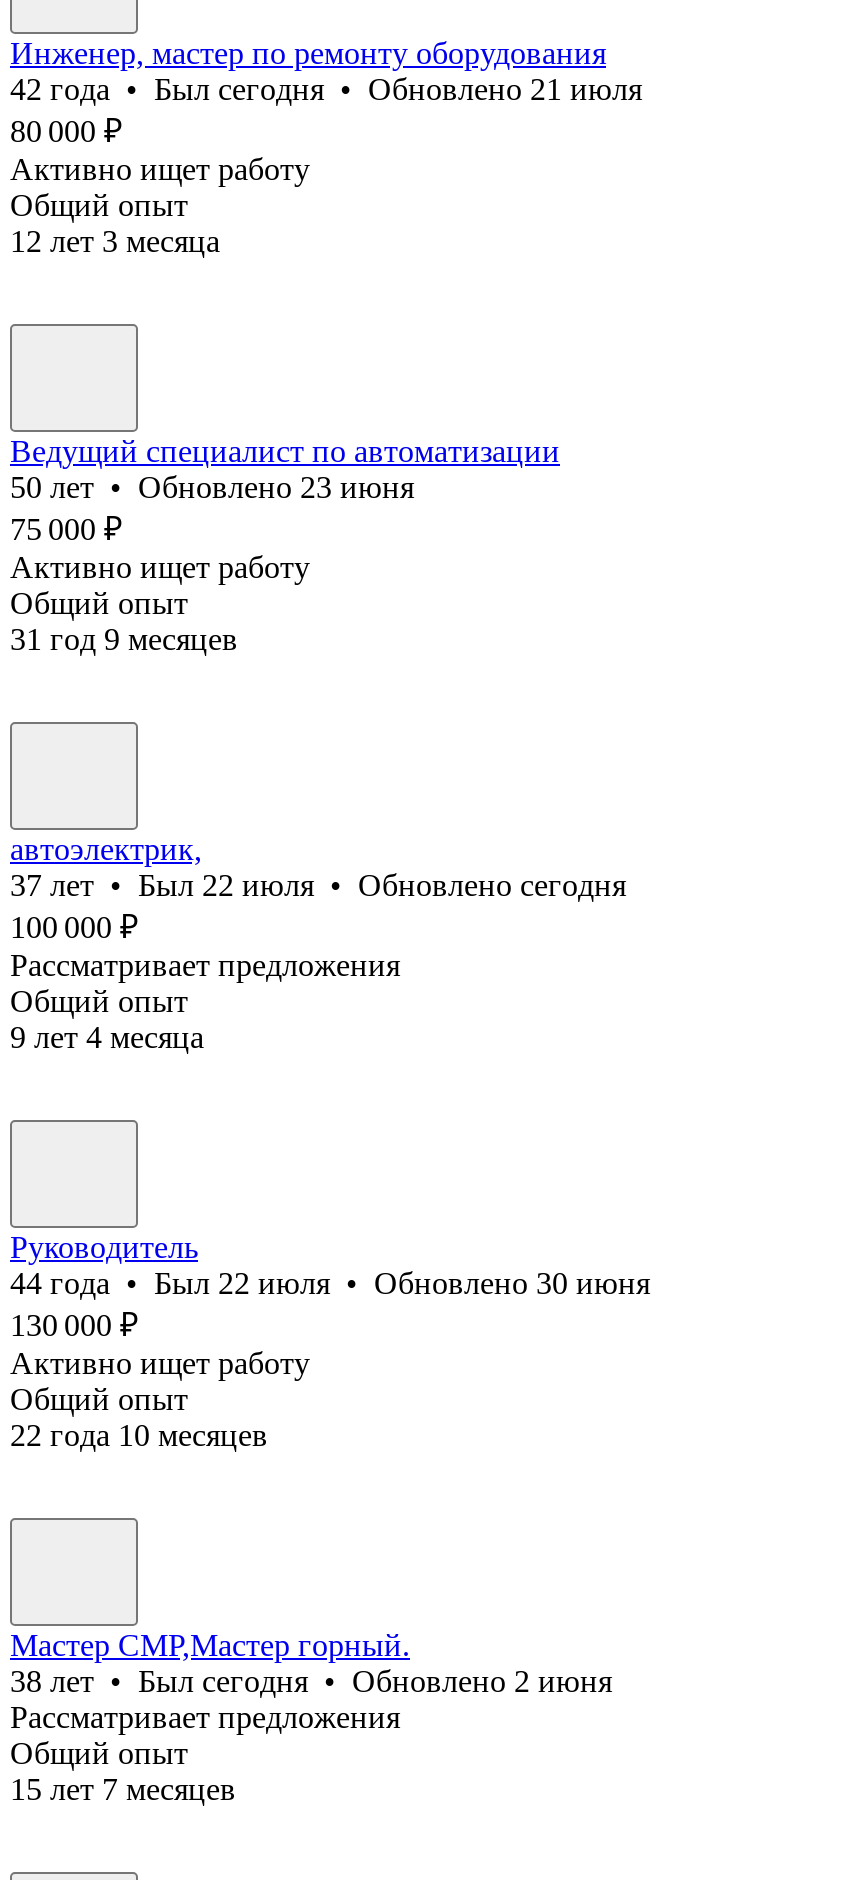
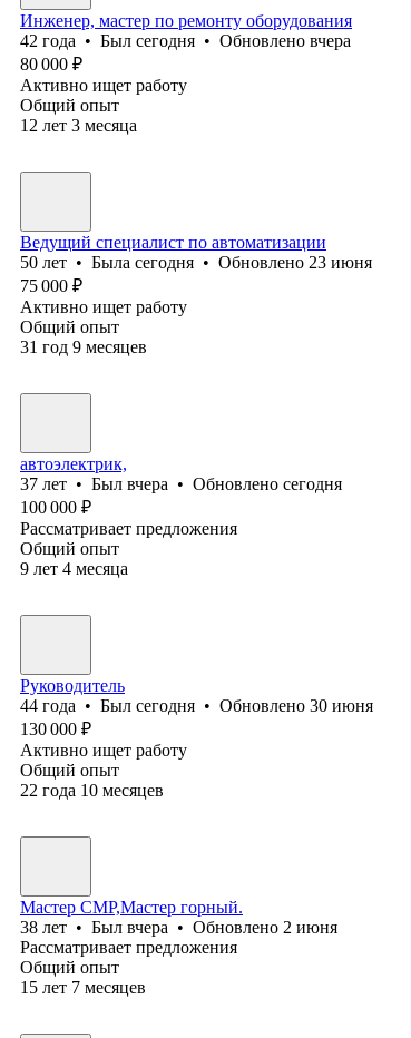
- 42 года • Был сегодня • Обновлено 21 июля
+ 42 года • Был сегодня • Обновлено вчера

- 50 лет • Обновлено 23 июня
+ 50 лет • Была сегодня • Обновлено 23 июня

- 37 лет • Был 22 июля • Обновлено сегодня
+ 37 лет • Был вчера • Обновлено сегодня

- 44 года • Был 22 июля • Обновлено 30 июня
+ 44 года • Был сегодня • Обновлено 30 июня

- 38 лет • Был сегодня • Обновлено 2 июня
+ 38 лет • Был вчера • Обновлено 2 июня
